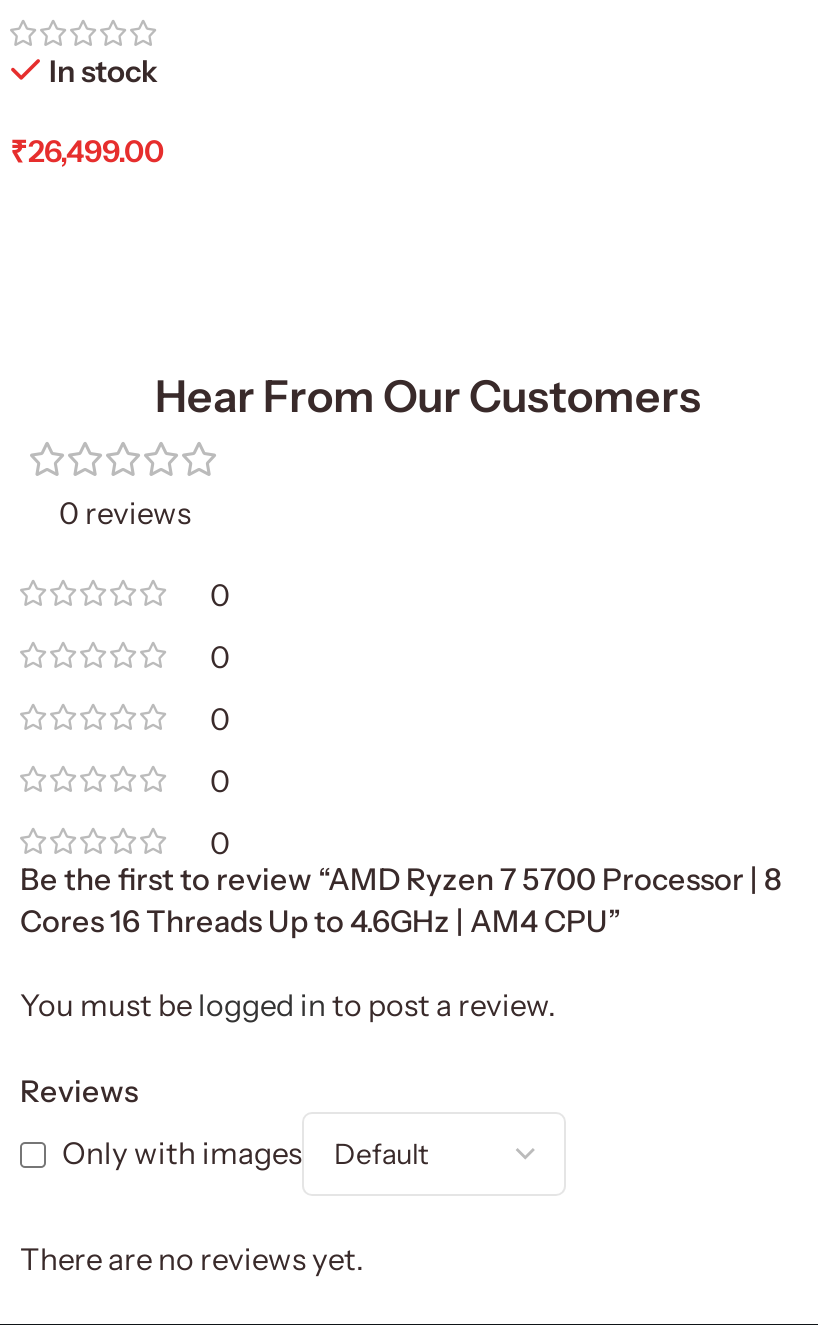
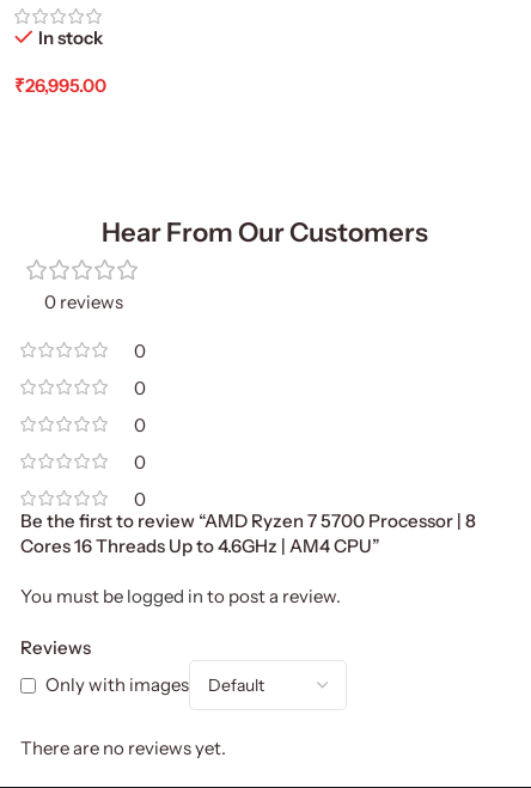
- ₹26,499.00
+ ₹26,995.00
